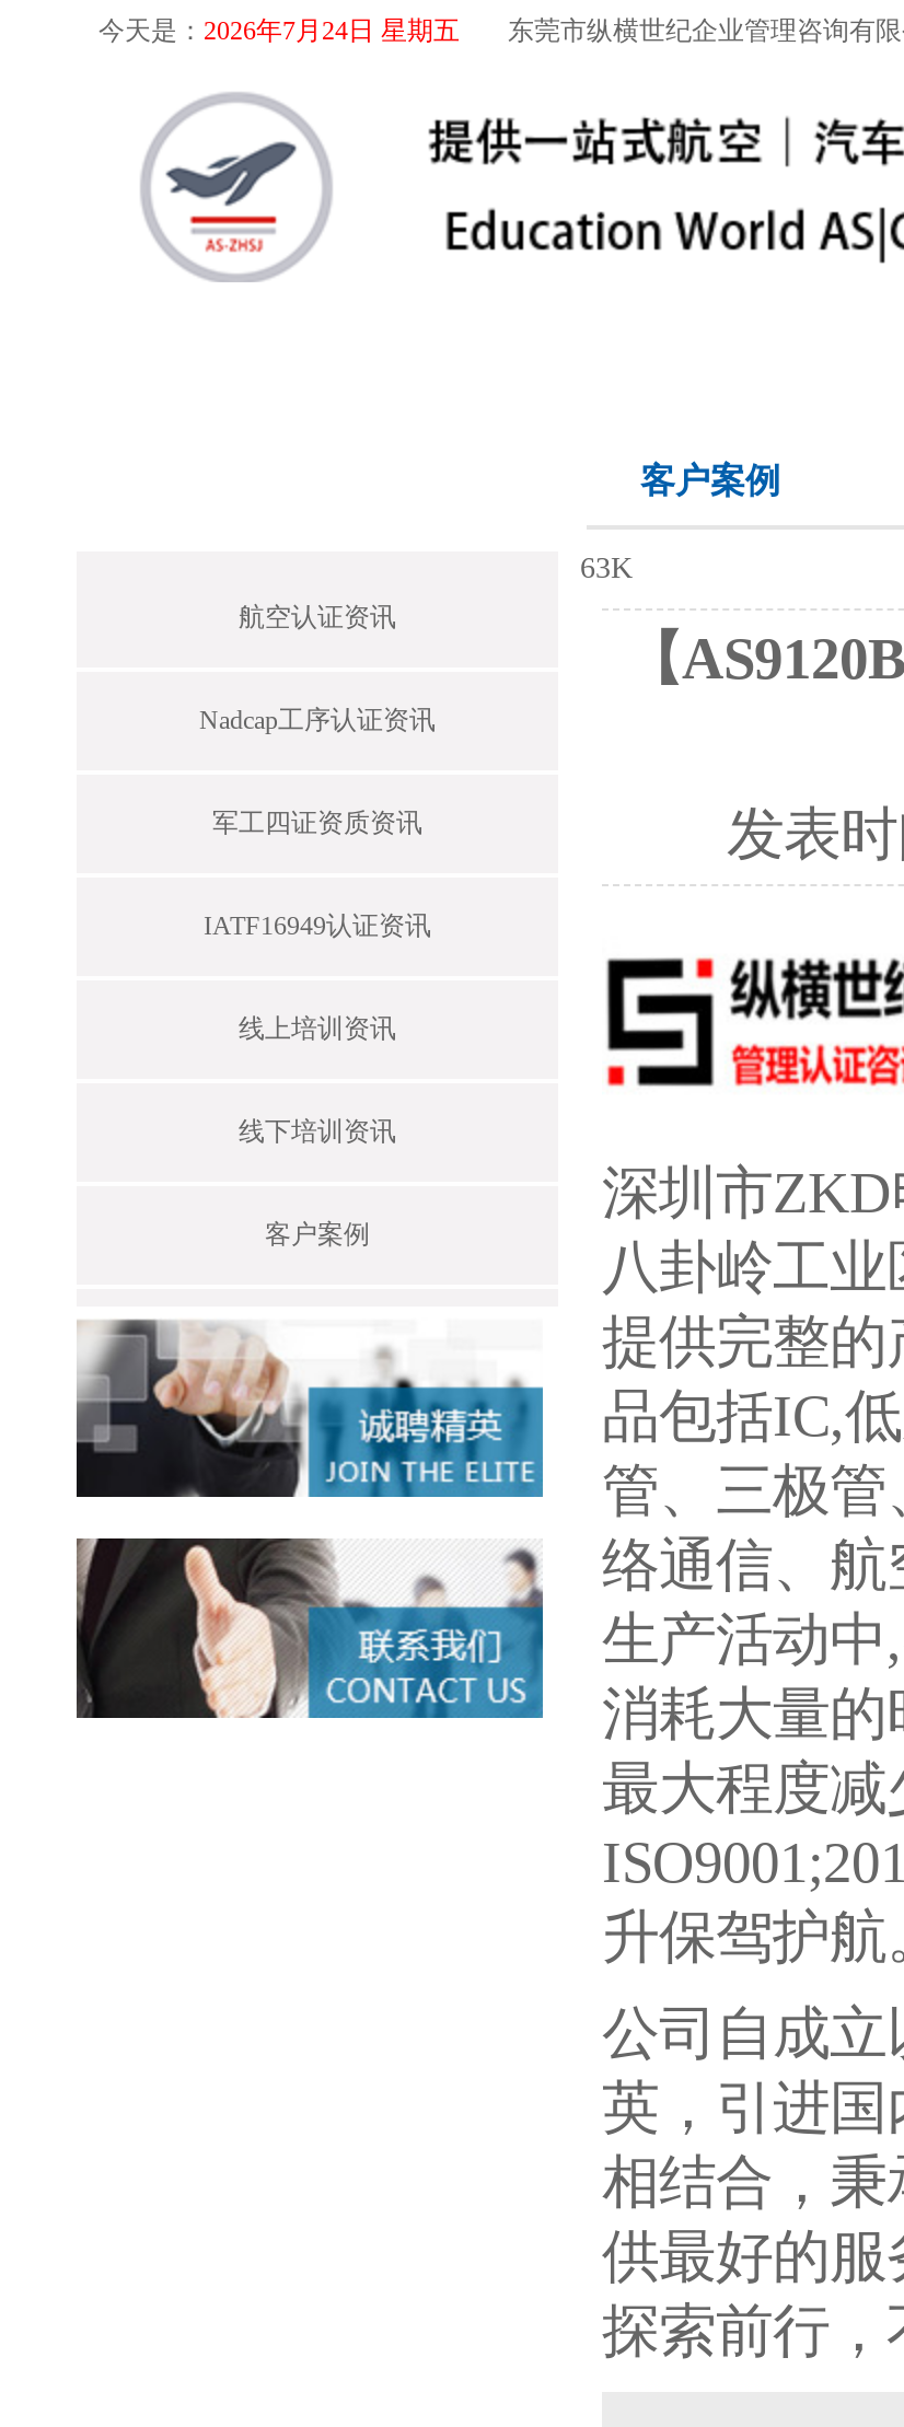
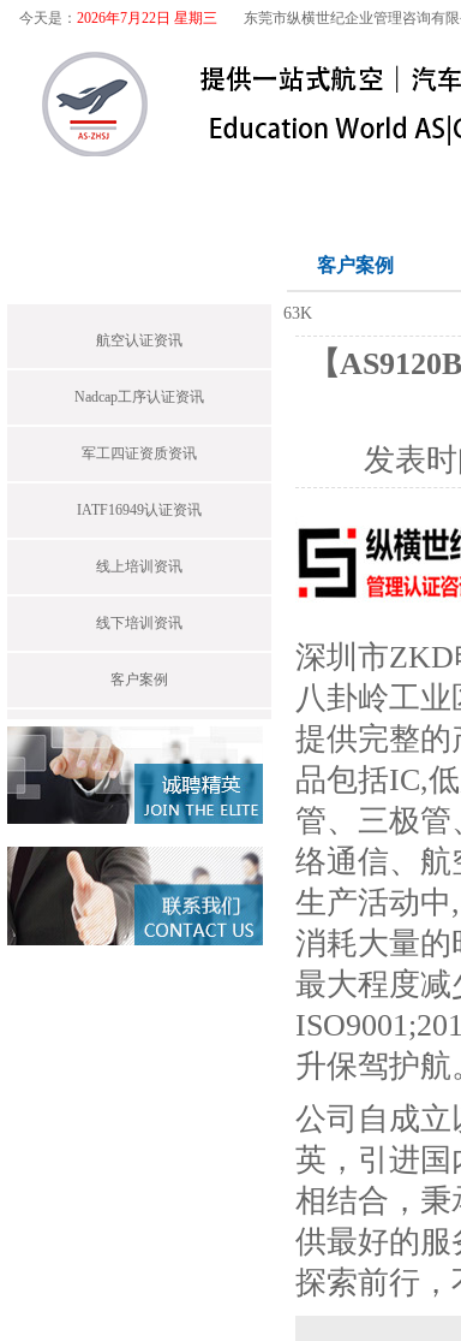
- 今天是：2026年7月24日 星期五
+ 今天是：2026年7月22日 星期三
